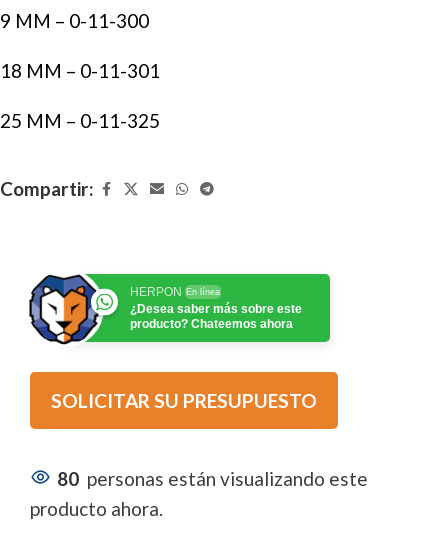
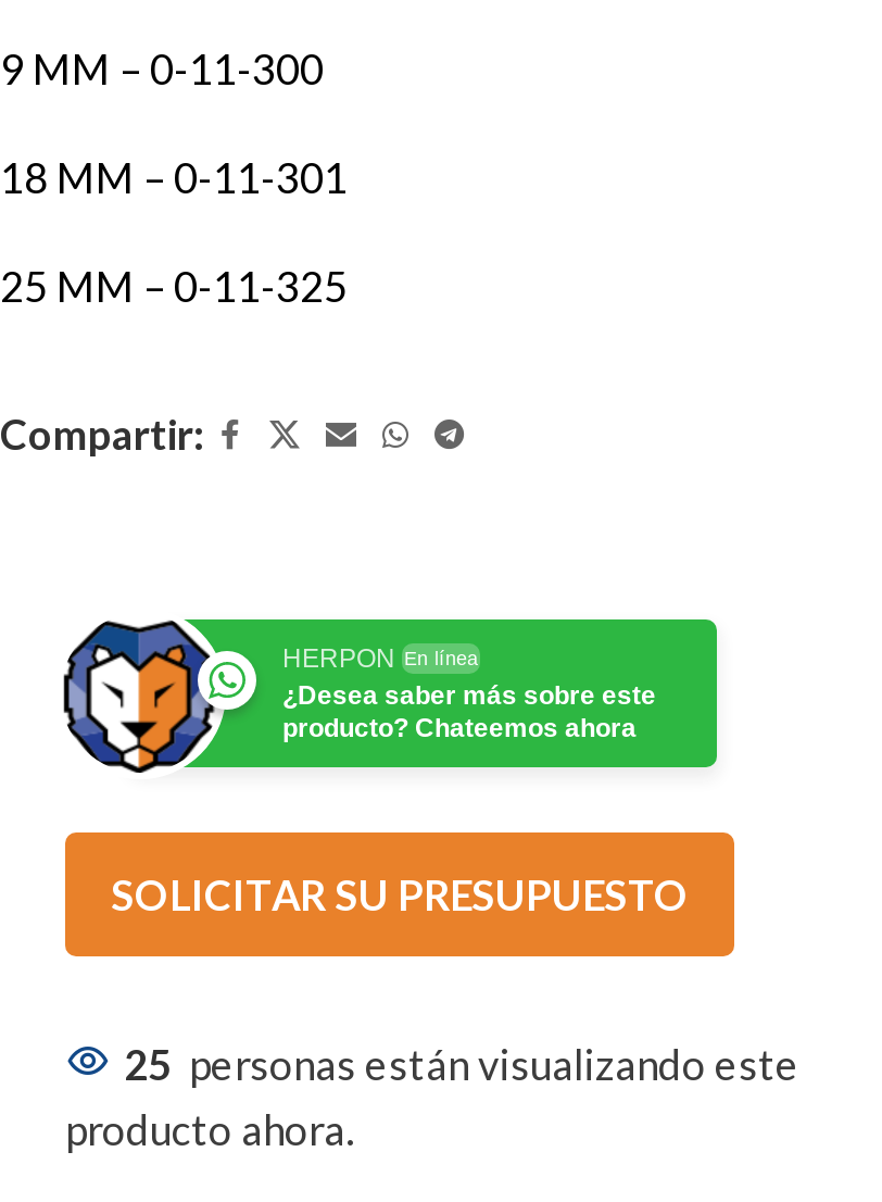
- 80 personas están visualizando este
+ 25 personas están visualizando este
